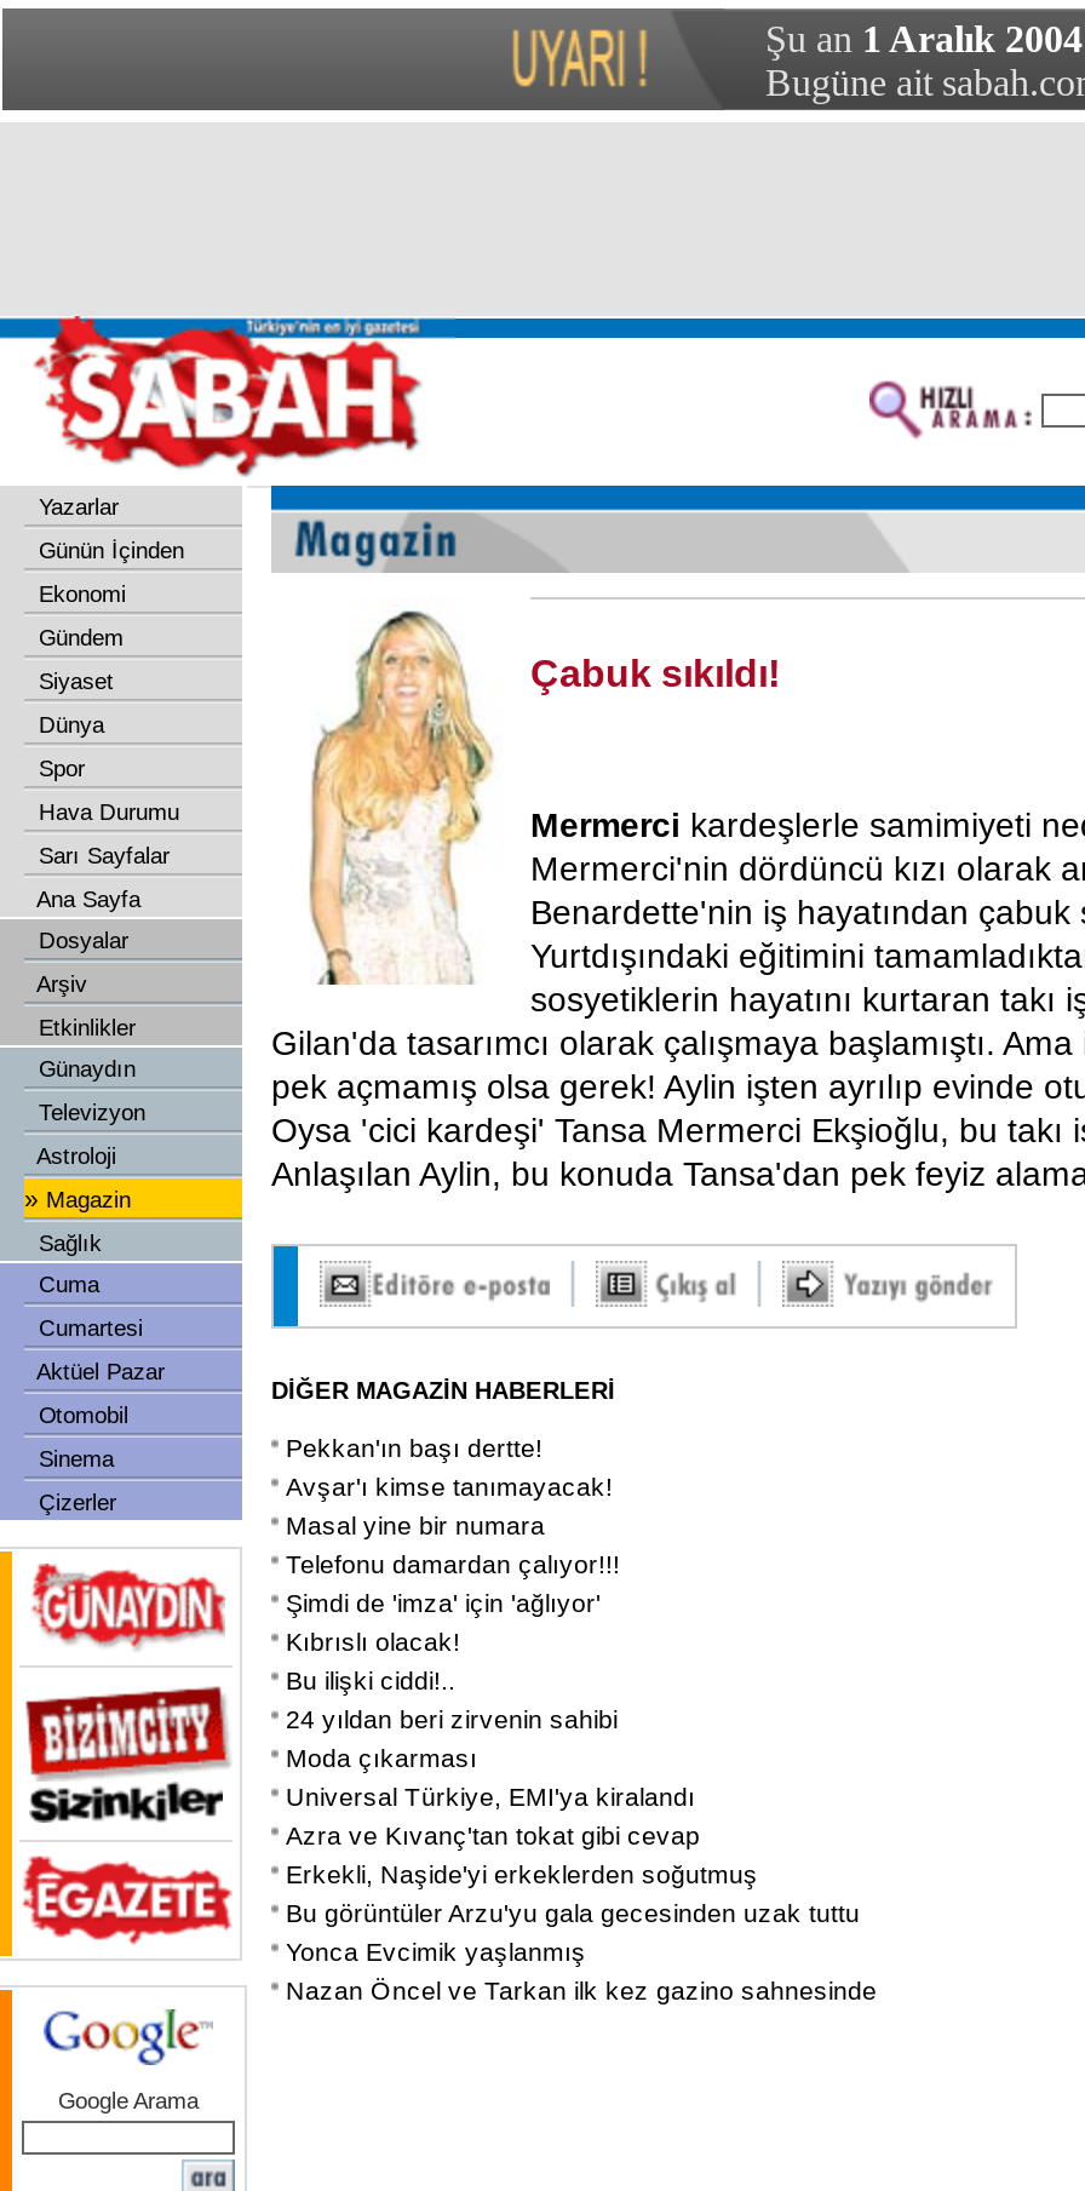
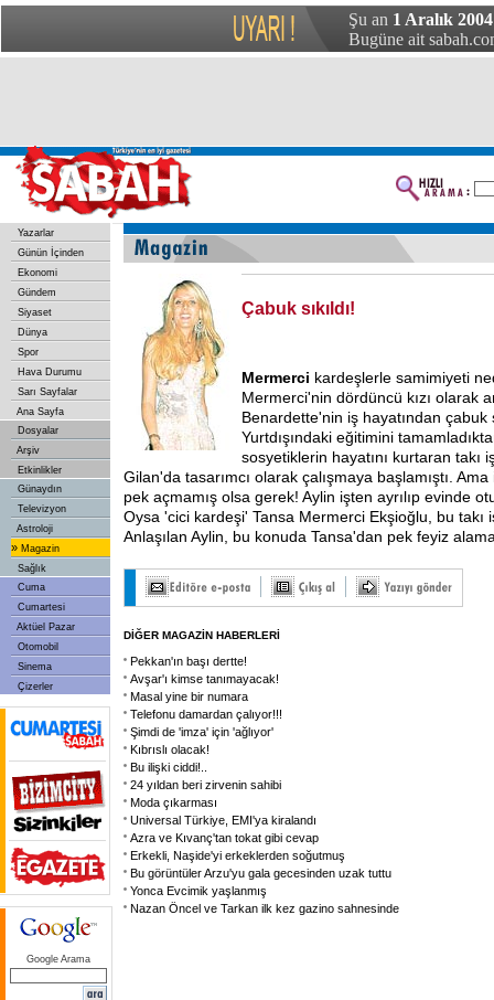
- [image]
+ [image]
